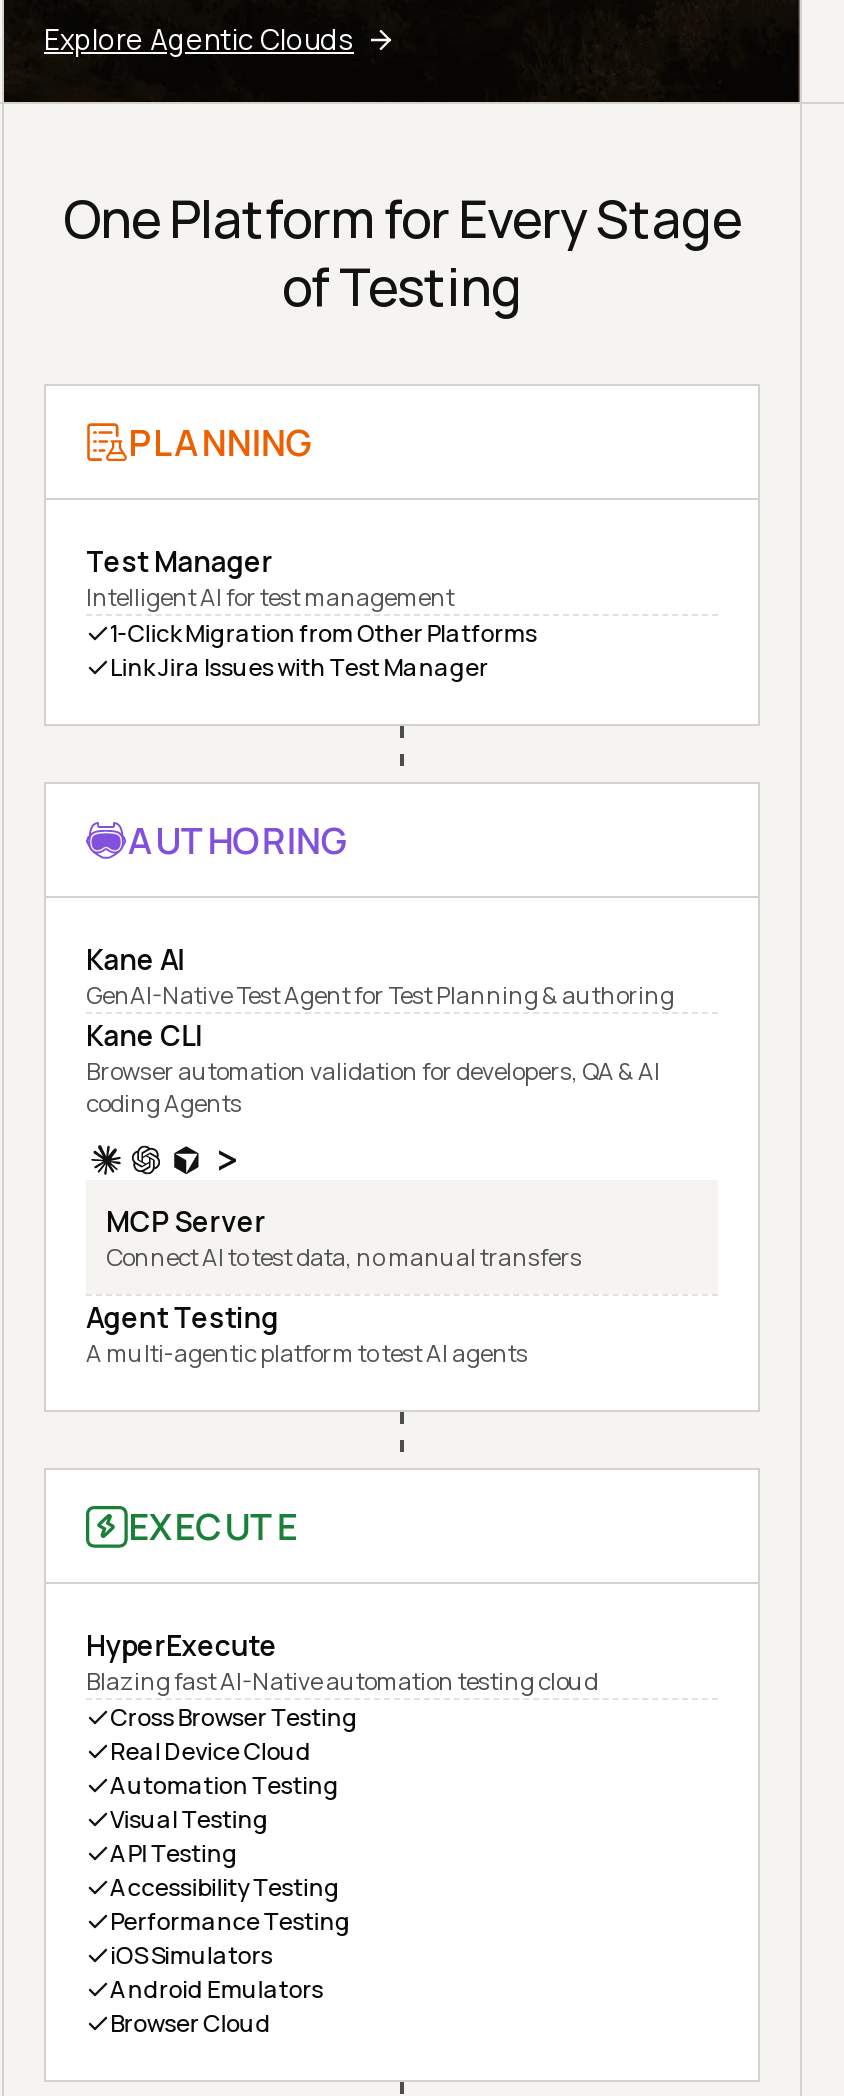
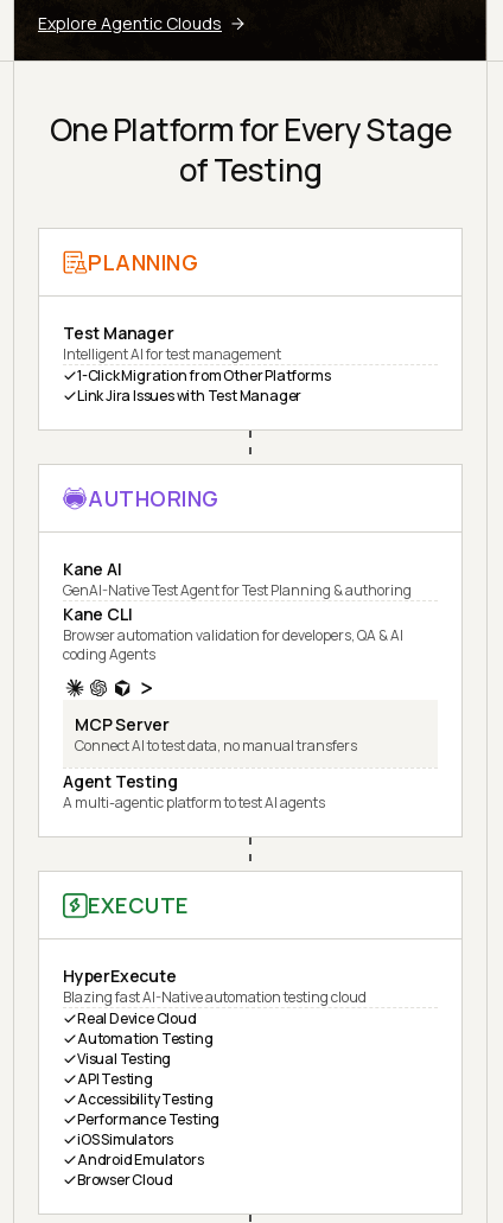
- Cross Browser Testing
